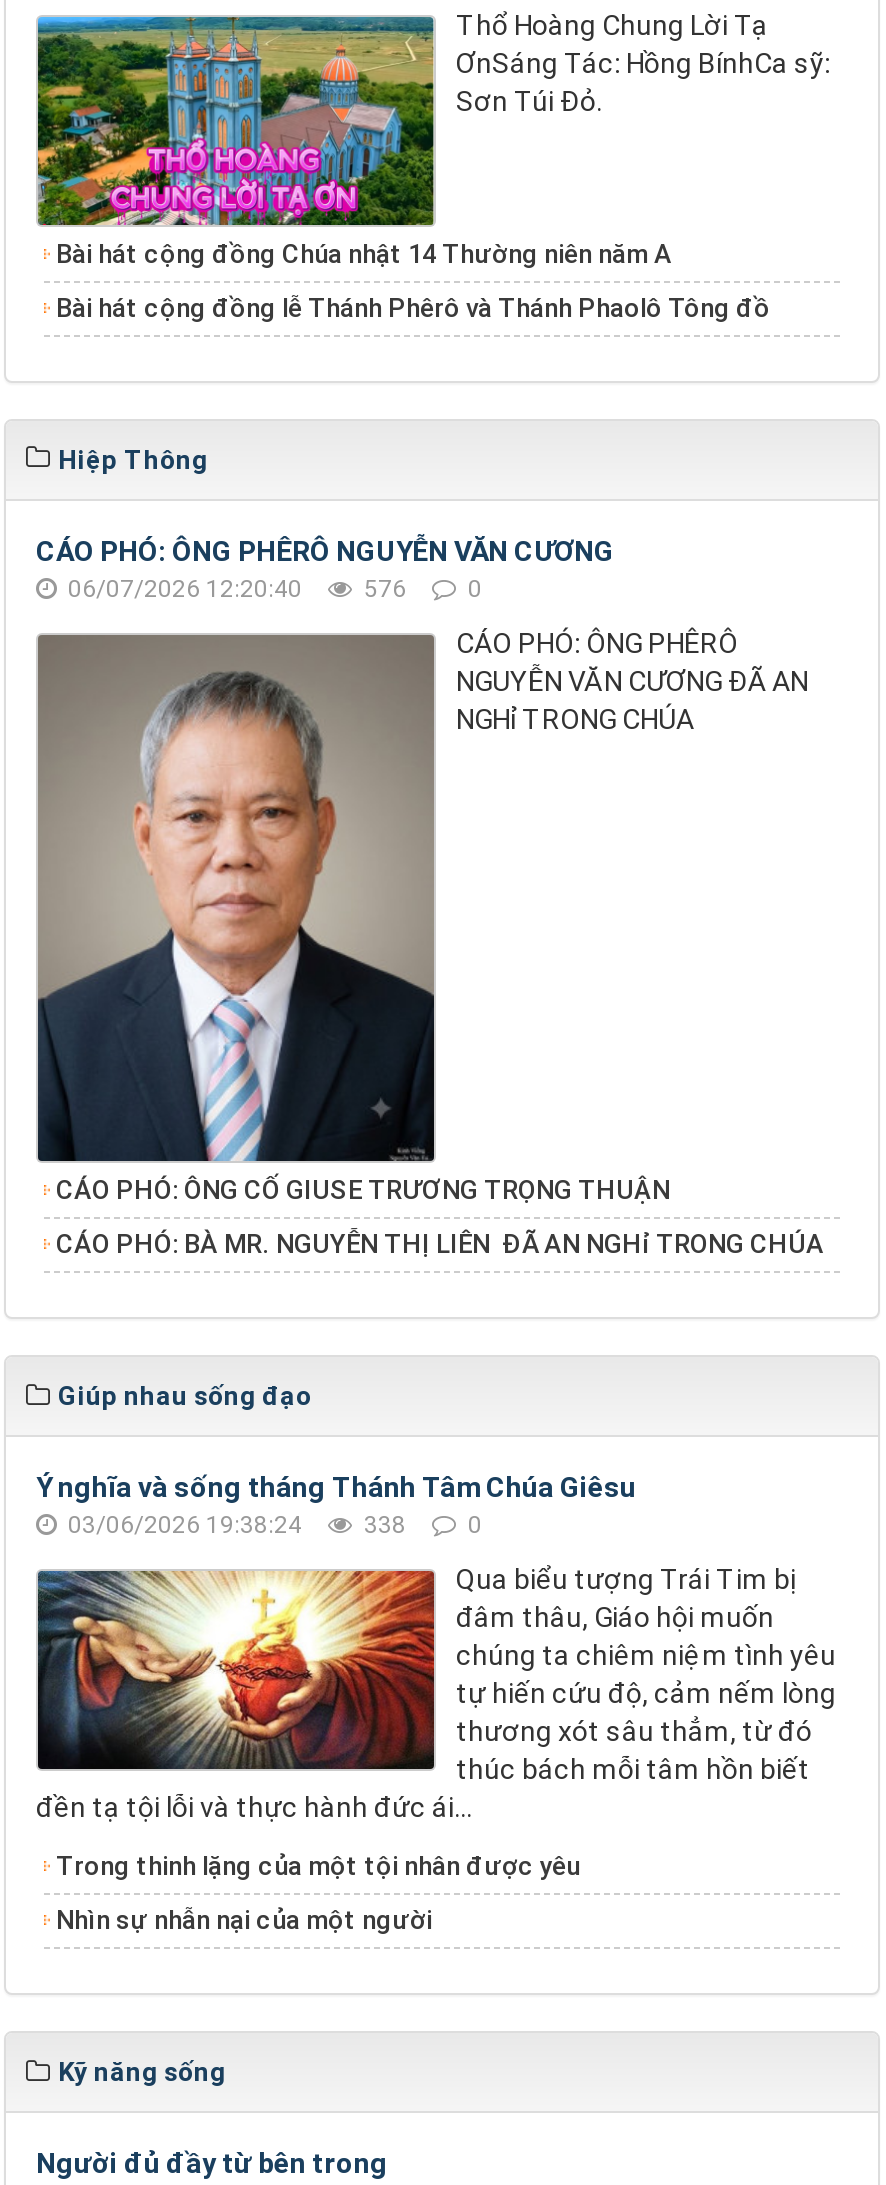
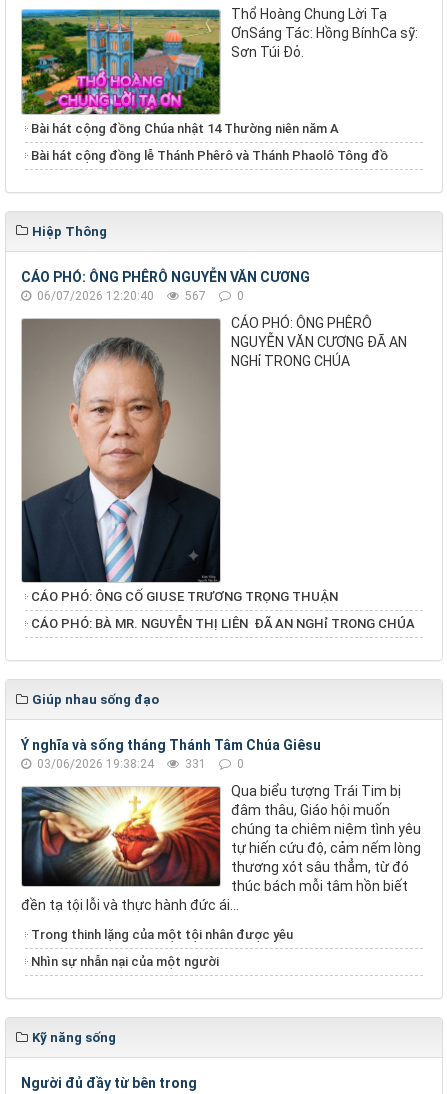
- 06/07/2026 12:20:40 576 0
+ 06/07/2026 12:20:40 567 0

- 03/06/2026 19:38:24 338 0
+ 03/06/2026 19:38:24 331 0
